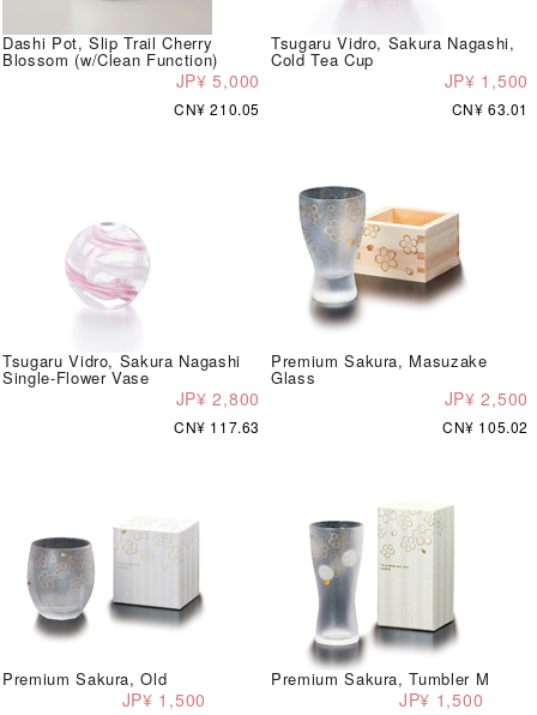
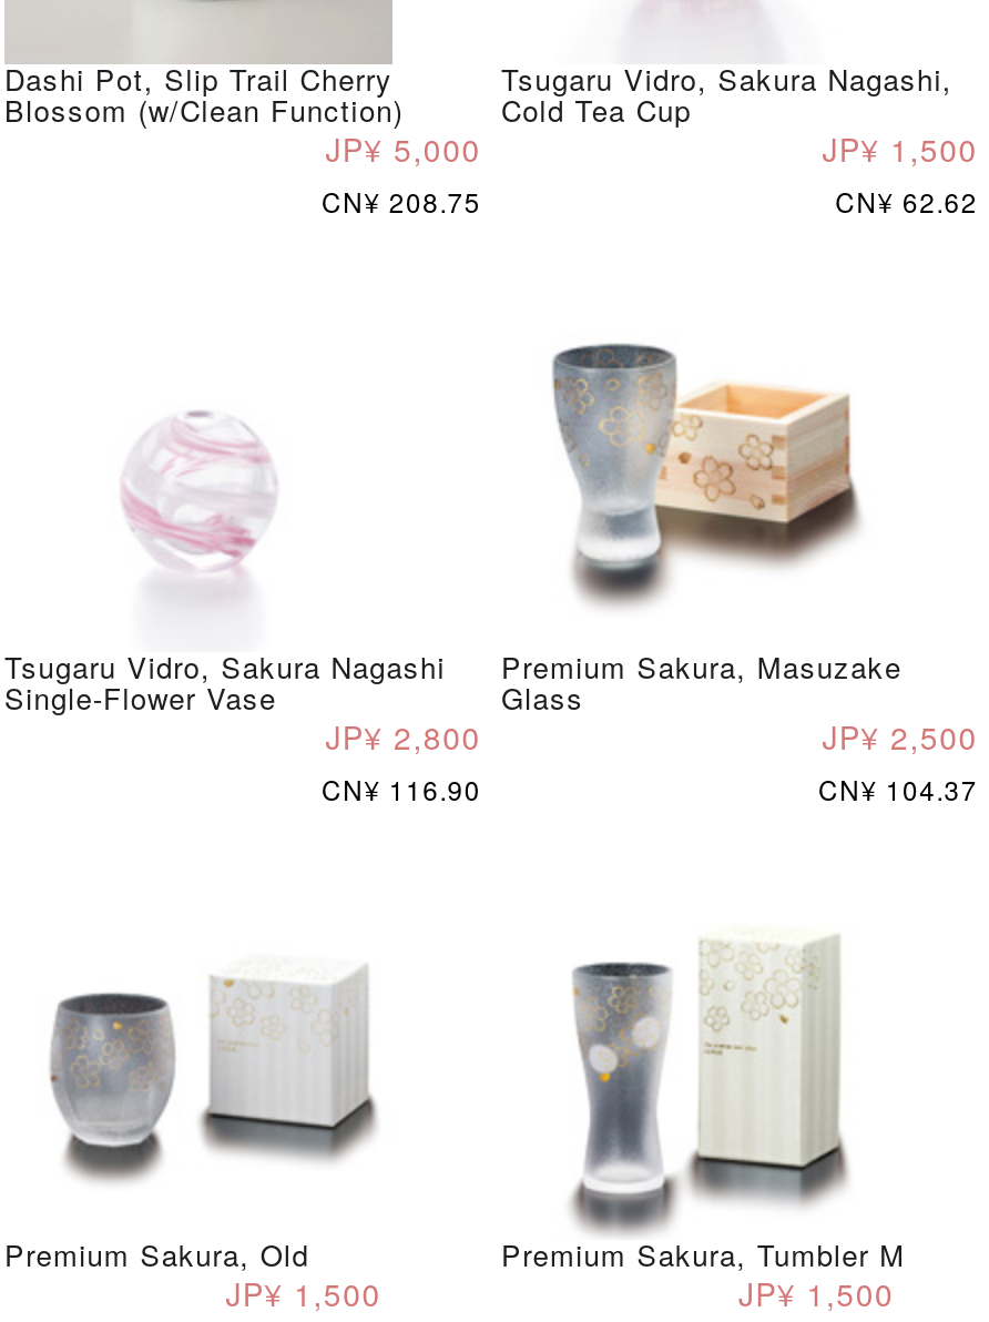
- CN¥ 210.05
+ CN¥ 208.75

- CN¥ 63.01
+ CN¥ 62.62

- CN¥ 117.63
+ CN¥ 116.90

- CN¥ 105.02
+ CN¥ 104.37
